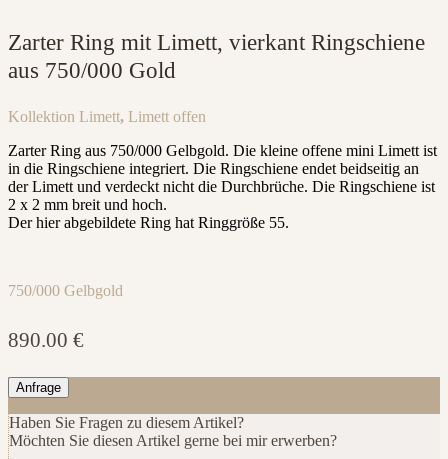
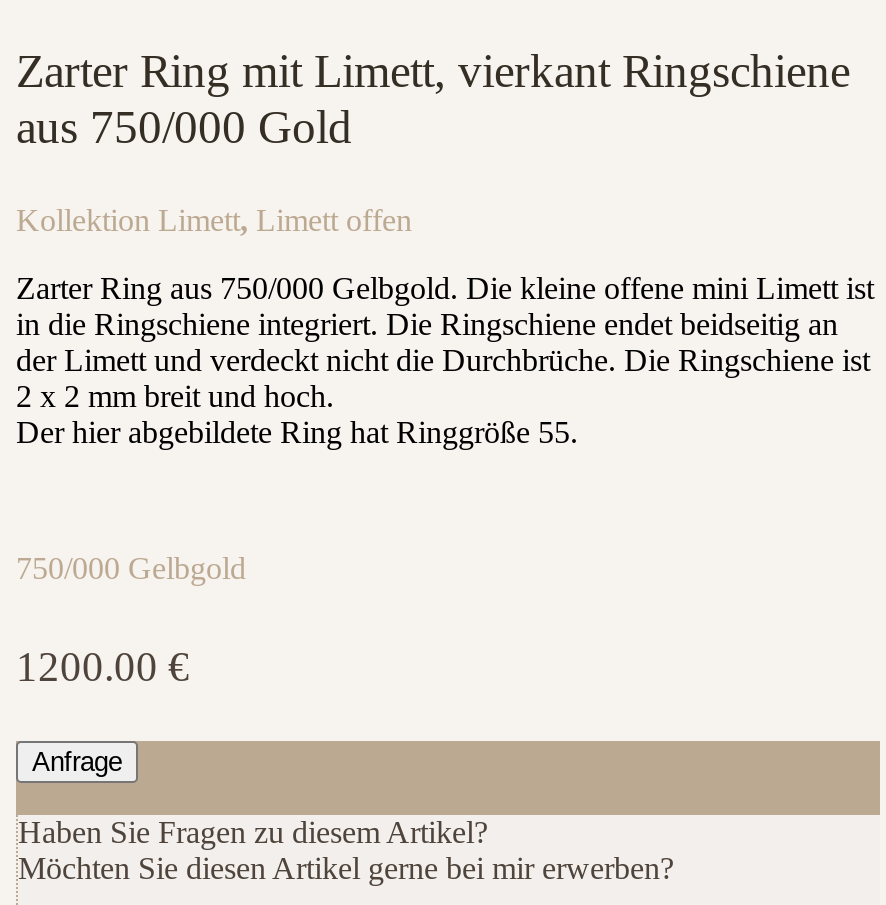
- 890.00 €
+ 1200.00 €
